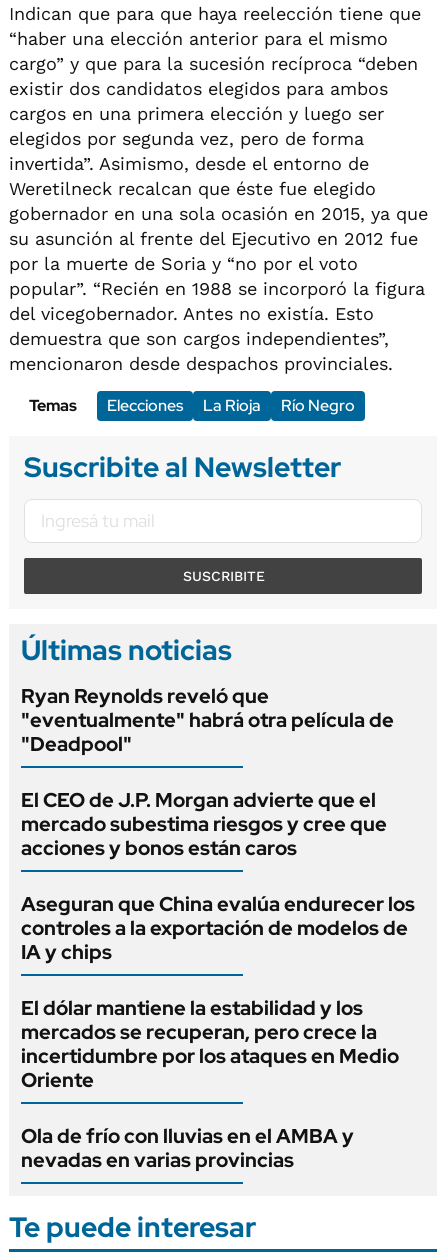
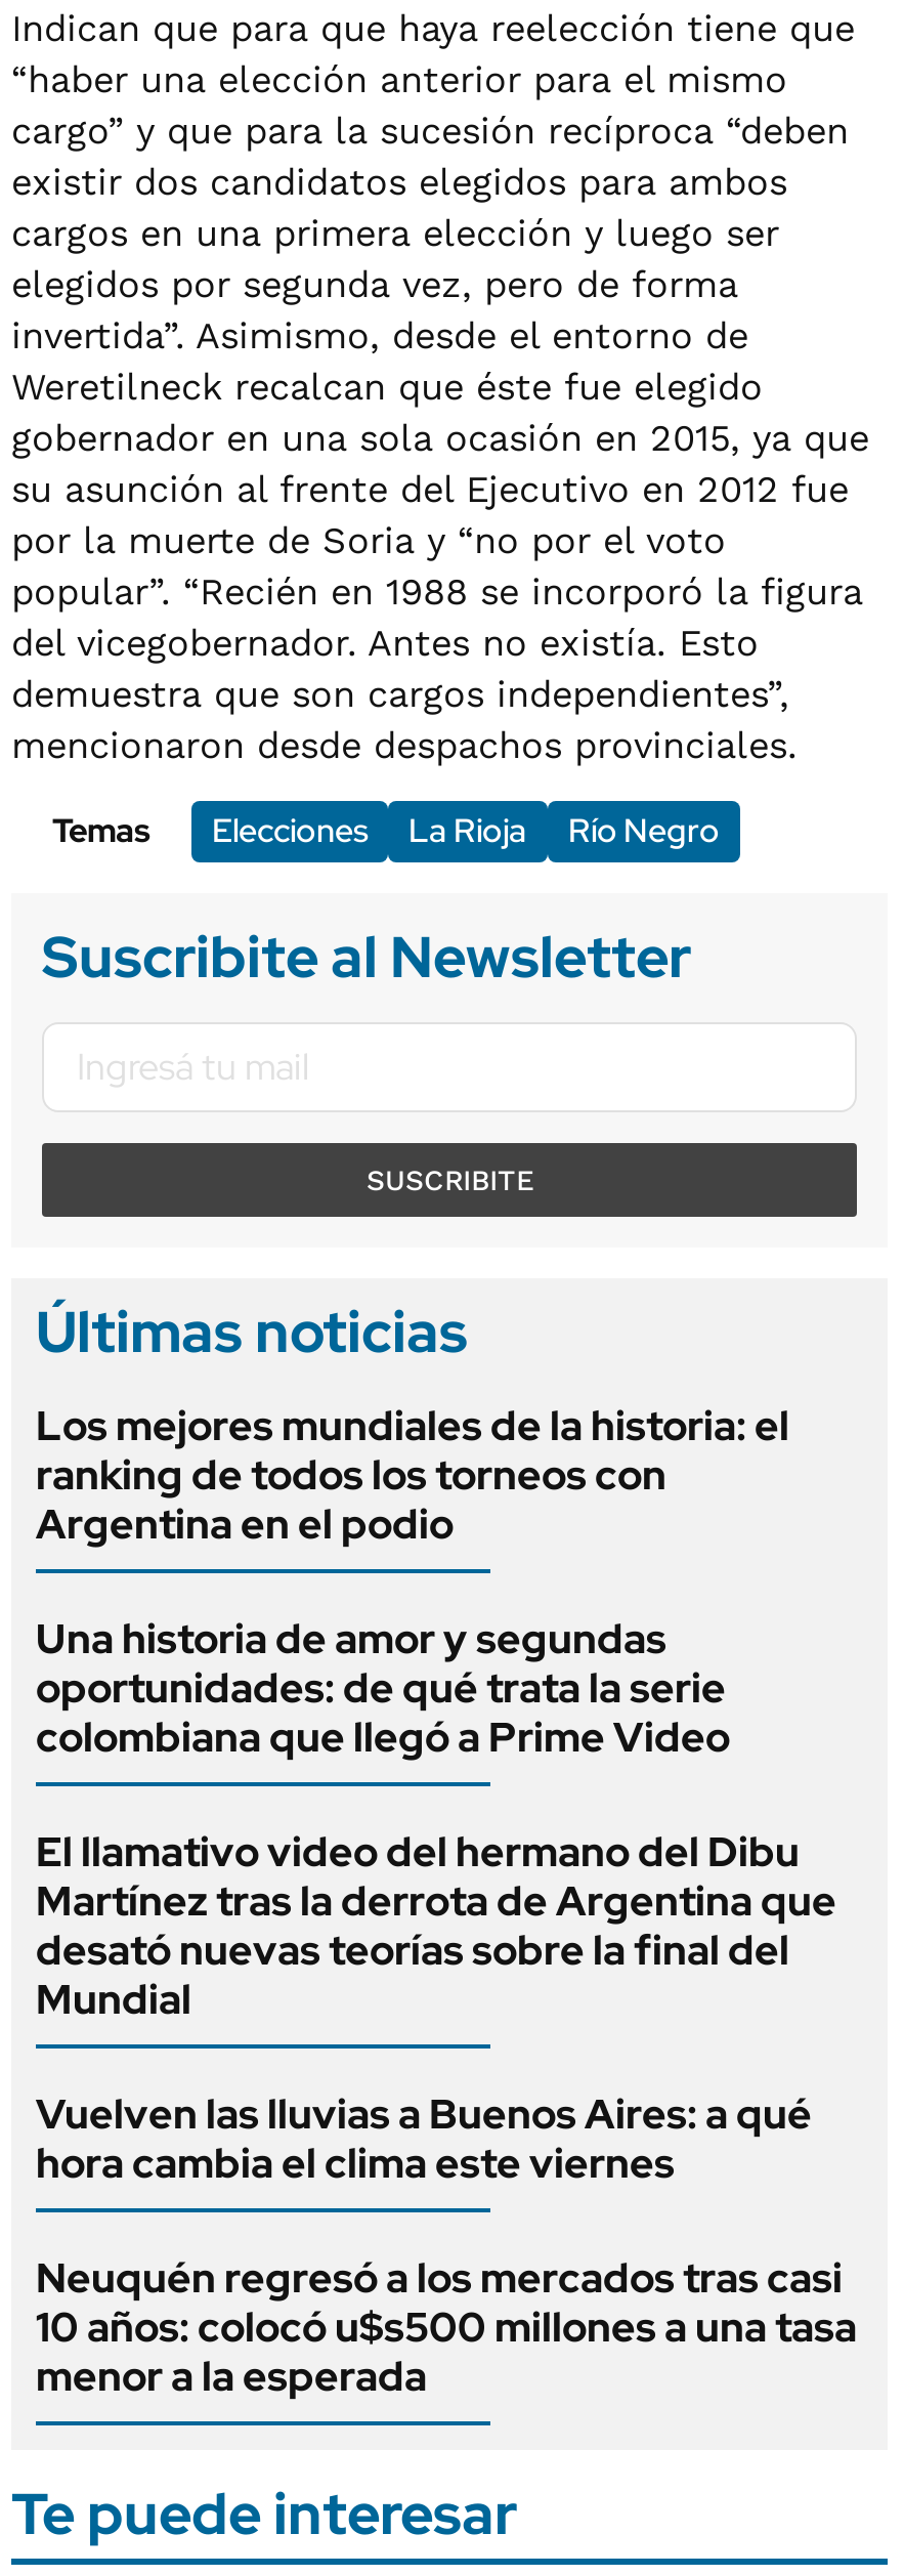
- Ryan Reynolds reveló que
- "eventualmente" habrá otra película de
- "Deadpool"
+ Los mejores mundiales de la historia: el
+ ranking de todos los torneos con
+ Argentina en el podio

- El CEO de J.P. Morgan advierte que el
- mercado subestima riesgos y cree que
- acciones y bonos están caros
+ Una historia de amor y segundas
+ oportunidades: de qué trata la serie
+ colombiana que llegó a Prime Video

- Aseguran que China evalúa endurecer los
- controles a la exportación de modelos de
- IA y chips
+ El llamativo video del hermano del Dibu
+ Martínez tras la derrota de Argentina que
+ desató nuevas teorías sobre la final del
+ Mundial

- El dólar mantiene la estabilidad y los
- mercados se recuperan, pero crece la
- incertidumbre por los ataques en Medio
- Oriente
+ Vuelven las lluvias a Buenos Aires: a qué
+ hora cambia el clima este viernes

- Ola de frío con lluvias en el AMBA y
- nevadas en varias provincias
+ Neuquén regresó a los mercados tras casi
+ 10 años: colocó u$s500 millones a una tasa
+ menor a la esperada
